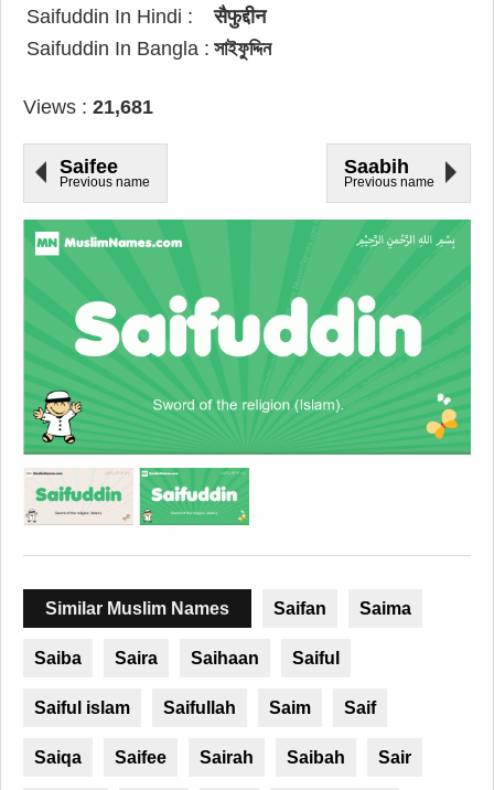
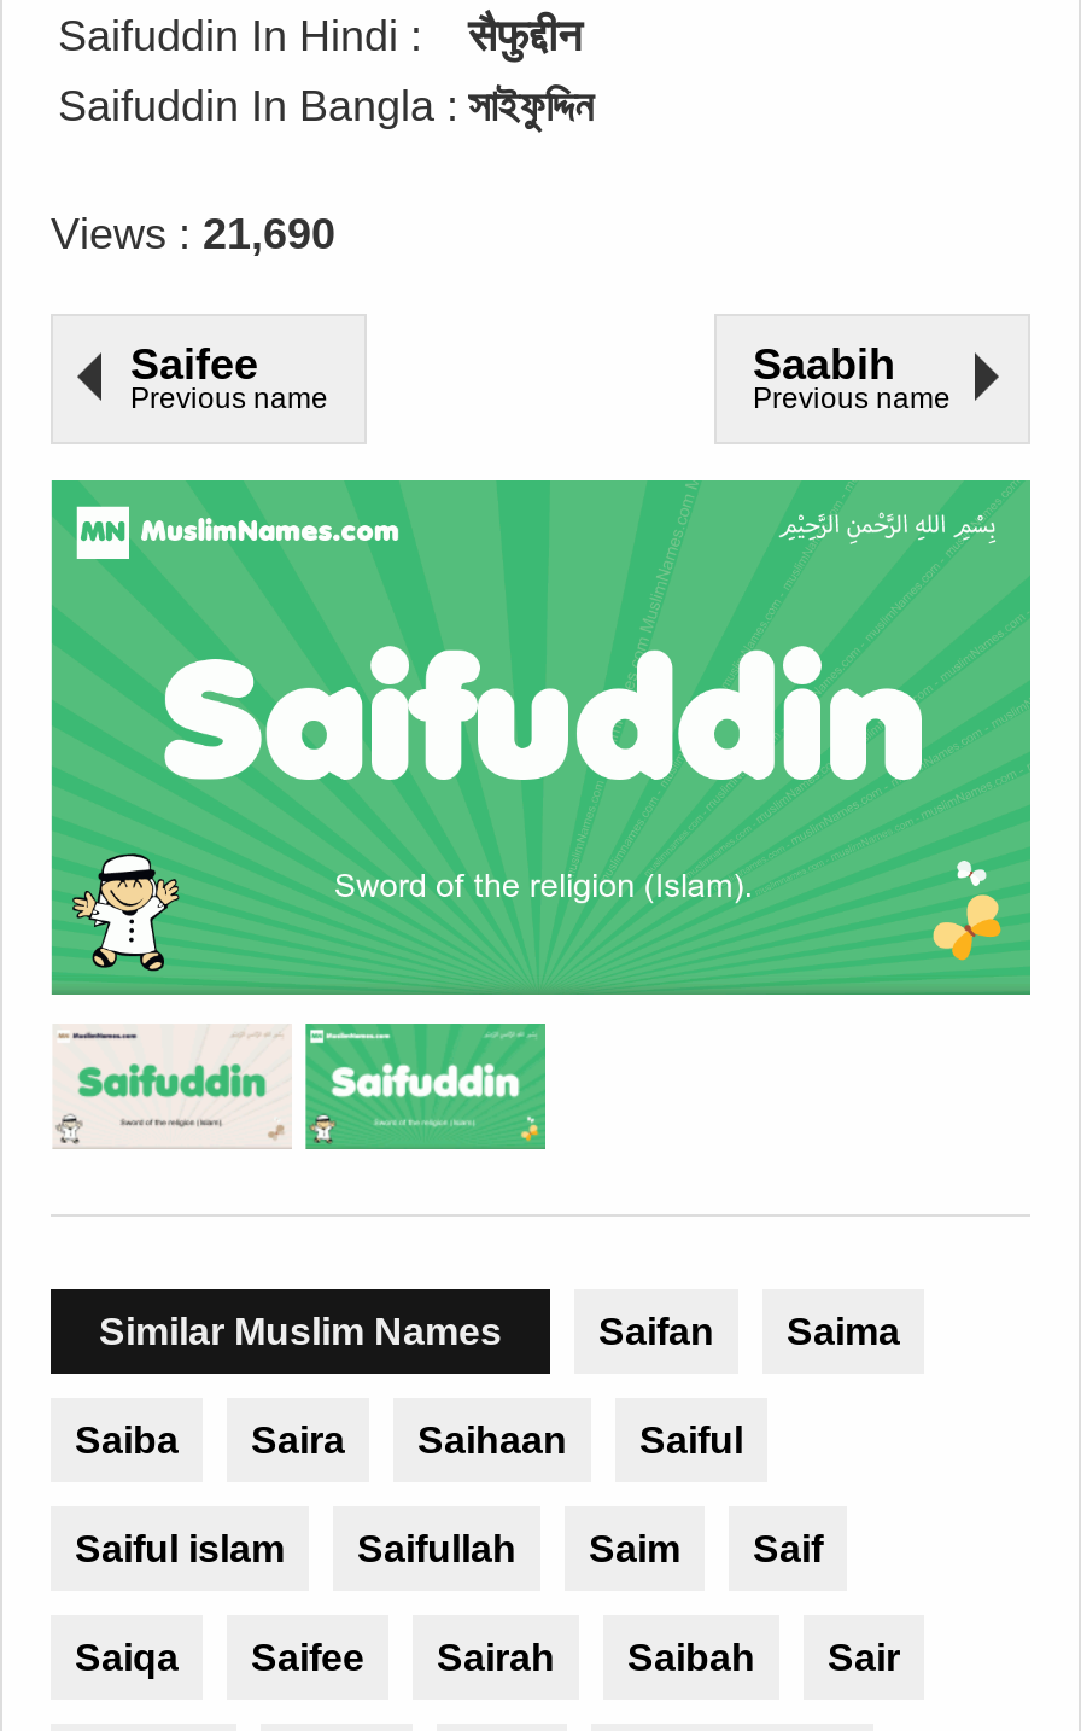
- Views : 21,681
+ Views : 21,690
